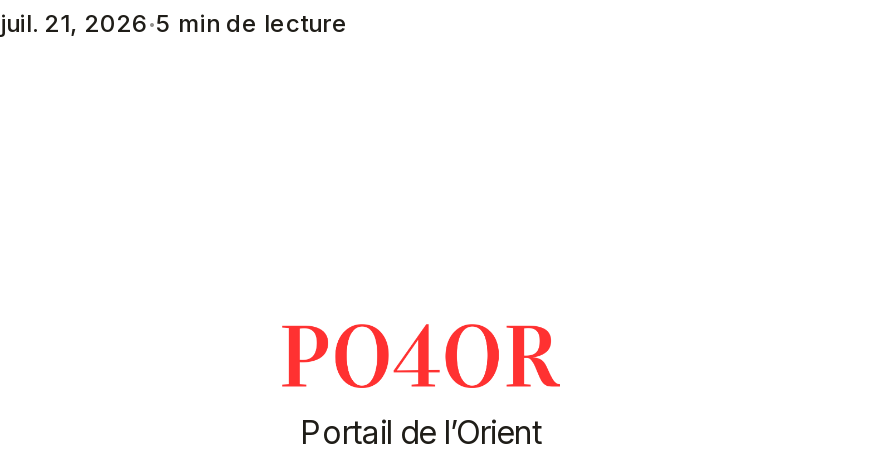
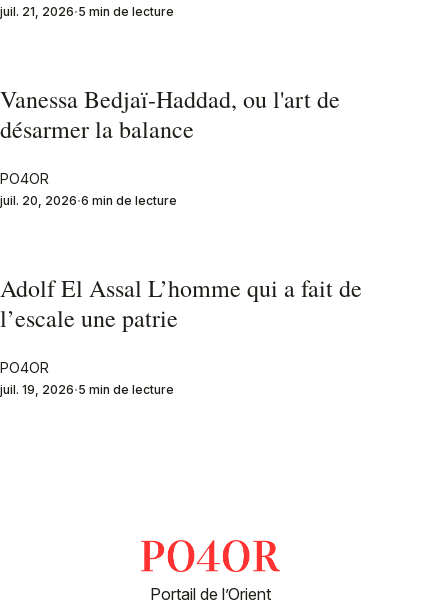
+ Vanessa Bedjaï-Haddad, ou l'art de
+ désarmer la balance
+ PO4OR
+ juil. 20, 2026 6 min de lecture
+ Adolf El Assal L’homme qui a fait de
+ l’escale une patrie
+ PO4OR
+ juil. 19, 2026 5 min de lecture
